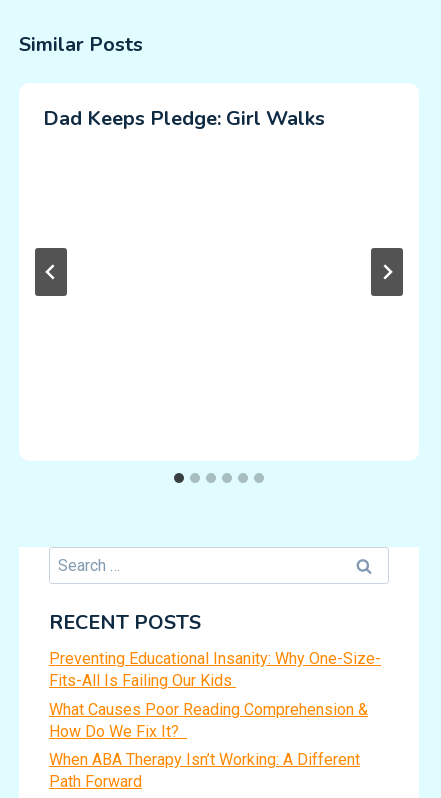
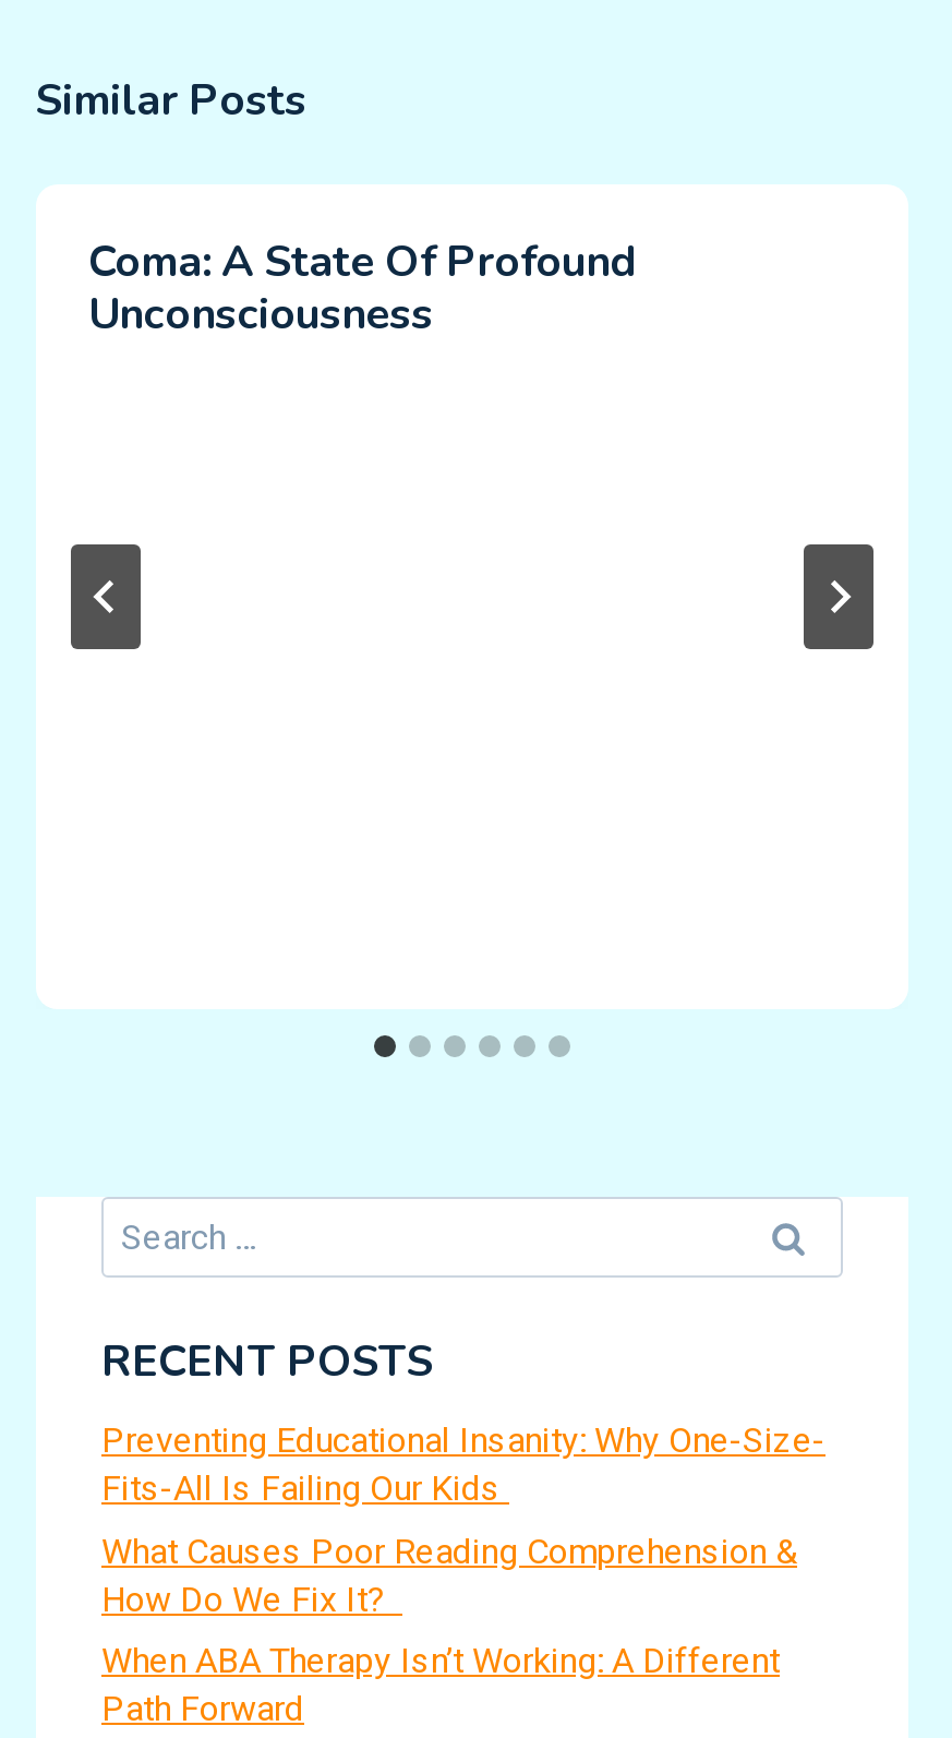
- Dad Keeps Pledge: Girl Walks
+ Coma: A State Of Profound
+ Unconsciousness
